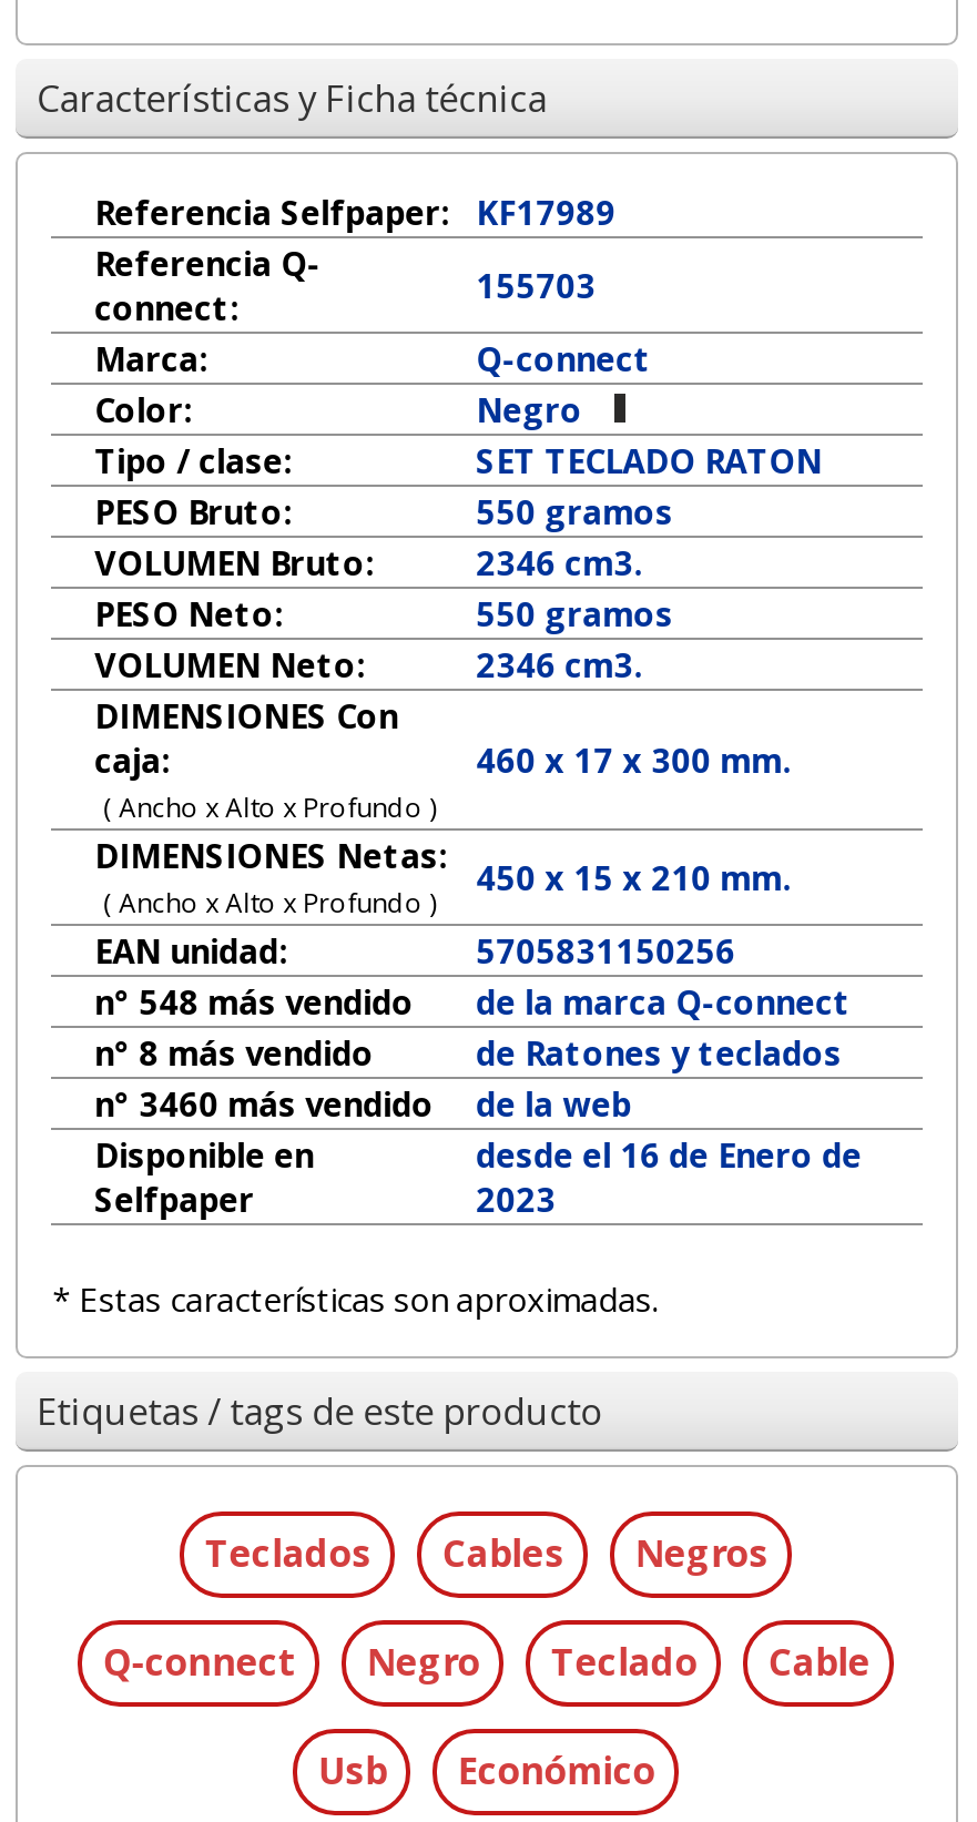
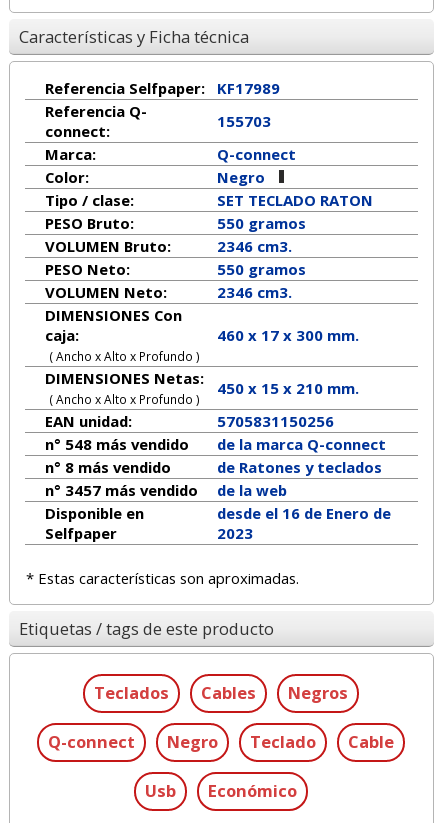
- n° 3460 más vendido de la web
+ n° 3457 más vendido de la web
